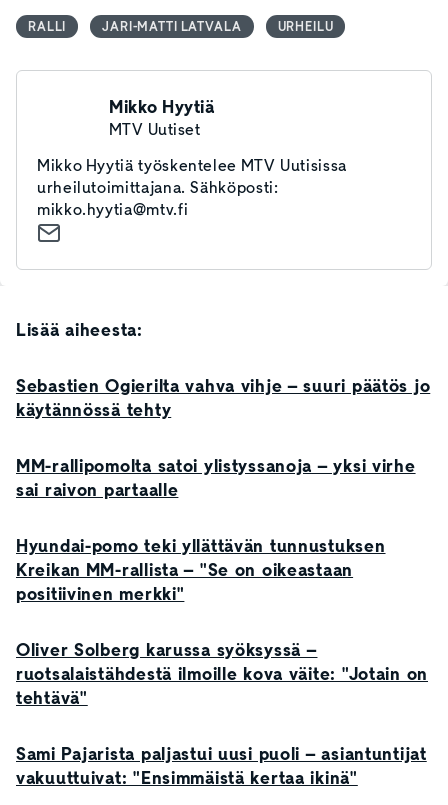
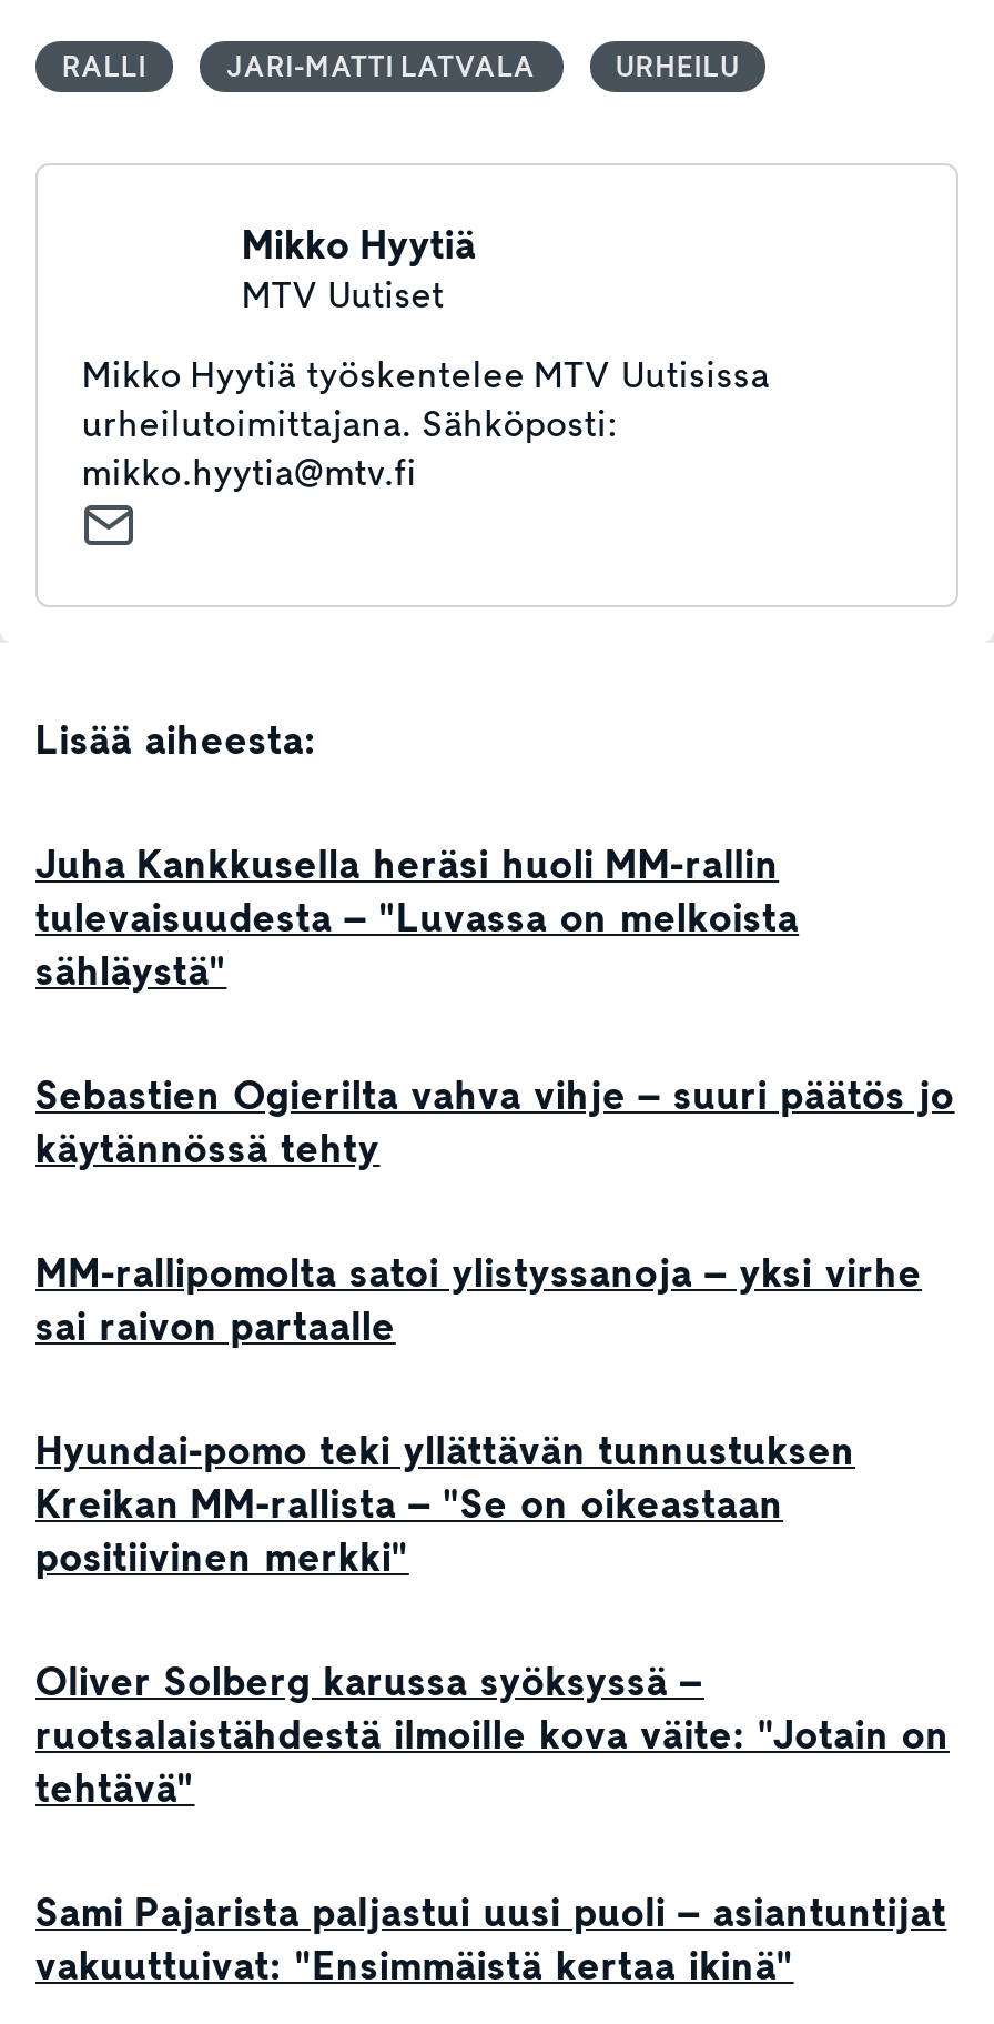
+ Juha Kankkusella heräsi huoli MM-rallin
+ tulevaisuudesta – "Luvassa on melkoista
+ sähläystä"
